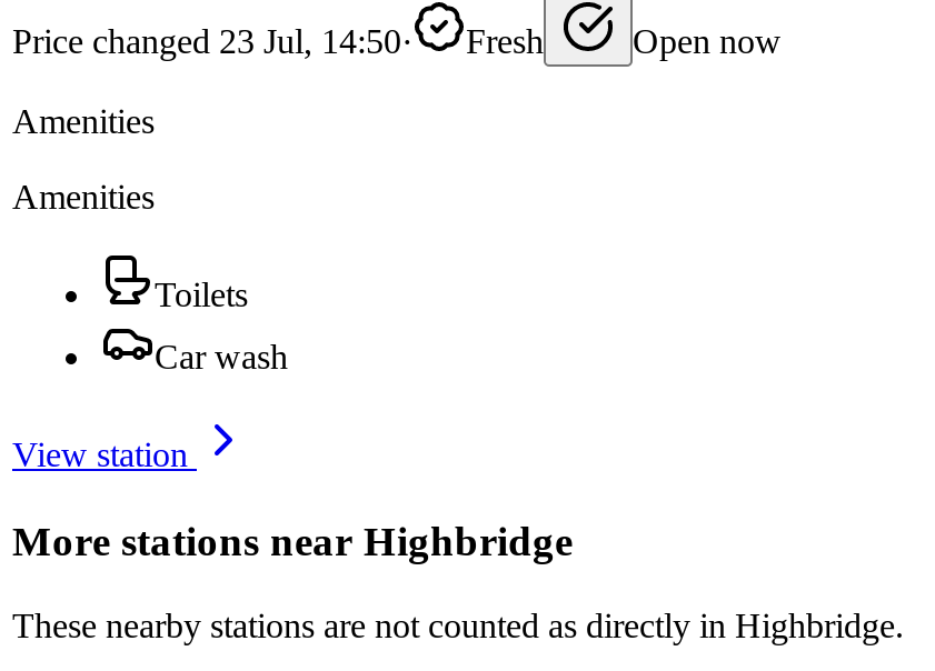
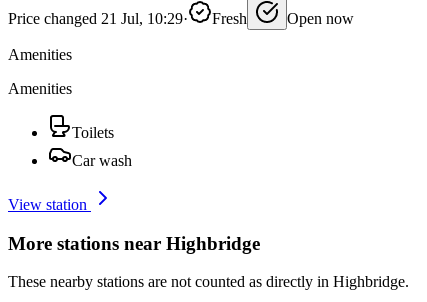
- Price changed 23 Jul, 14:50·
+ Price changed 21 Jul, 10:29·
